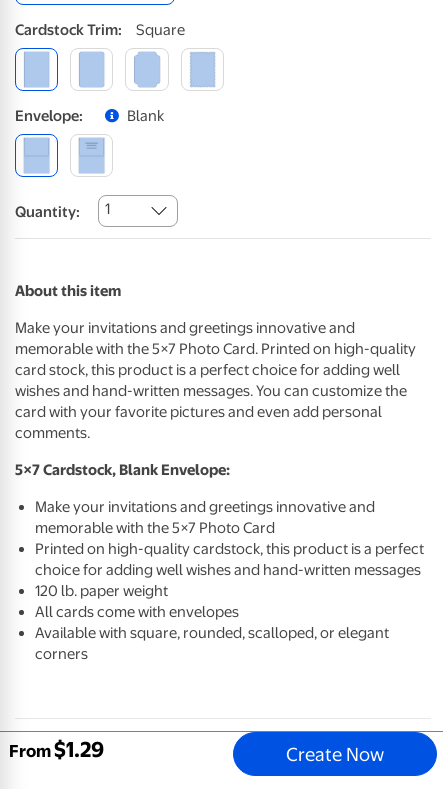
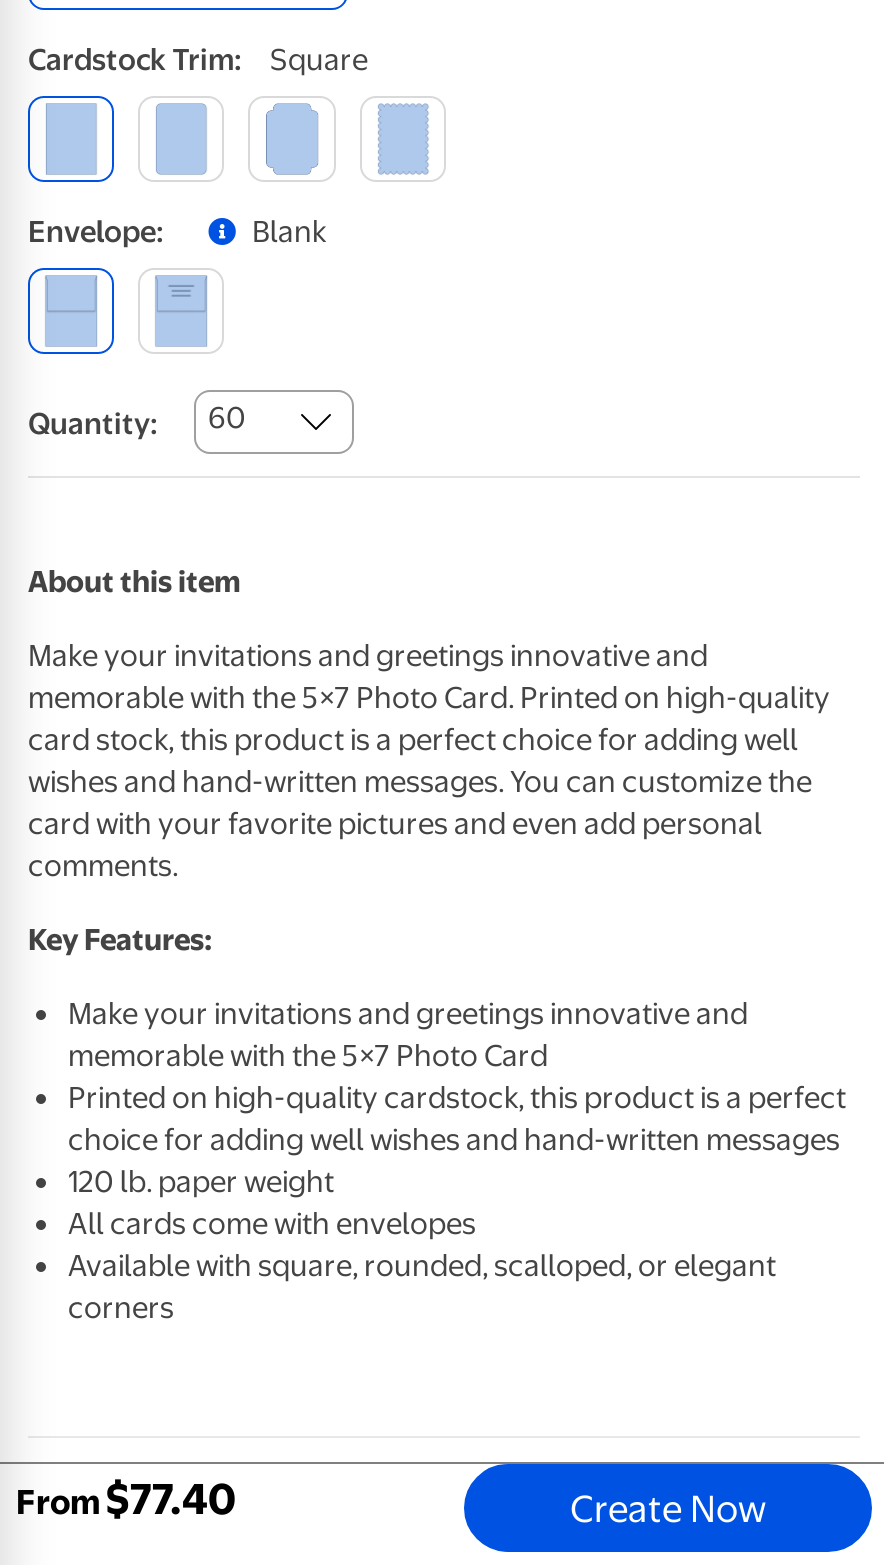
- Quantity: 1
+ Quantity: 60

- 5×7 Cardstock, Blank Envelope:
+ Key Features:

- $1.29
+ $77.40
